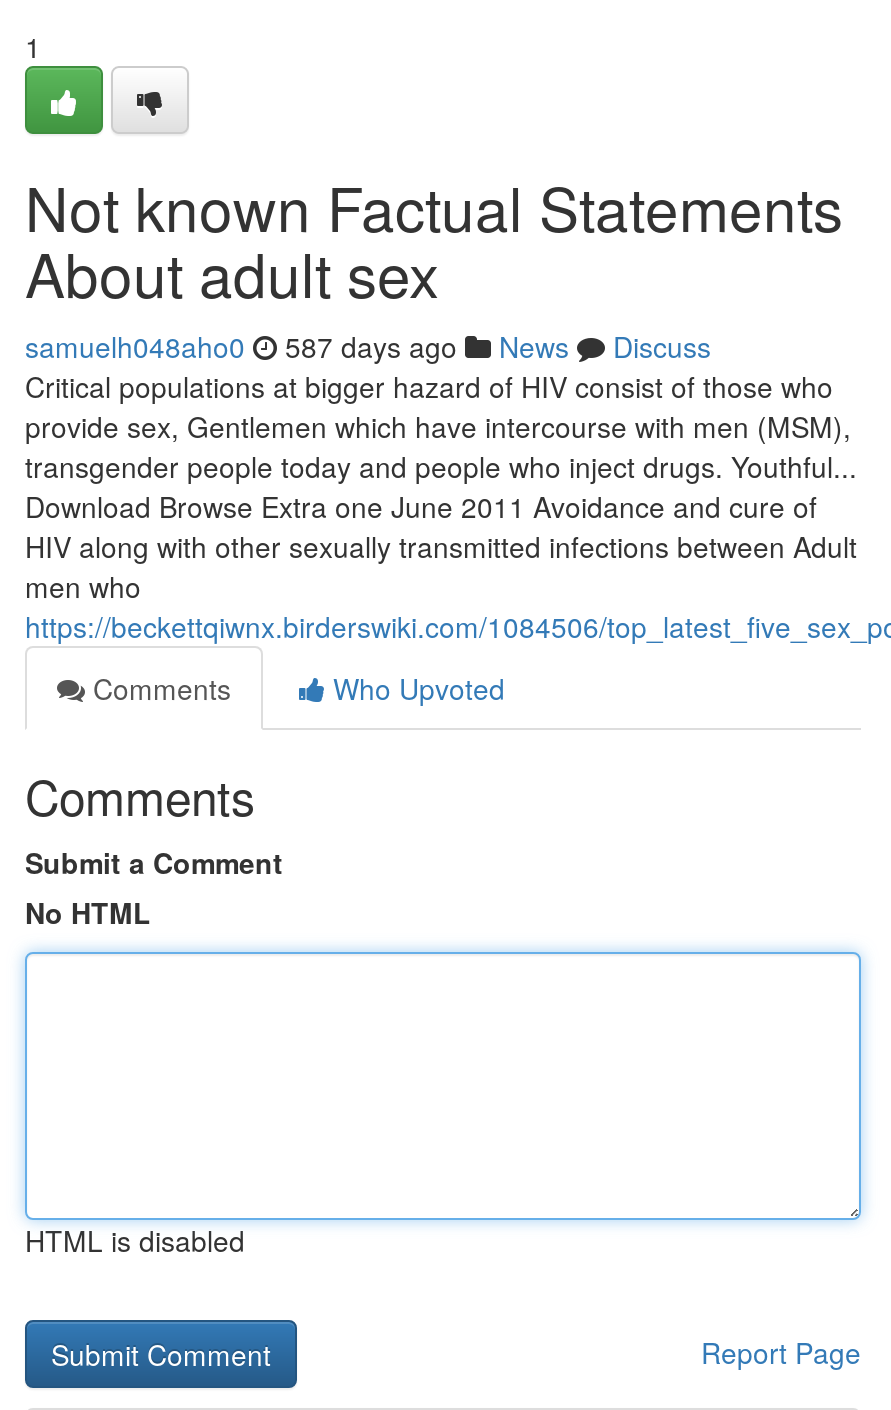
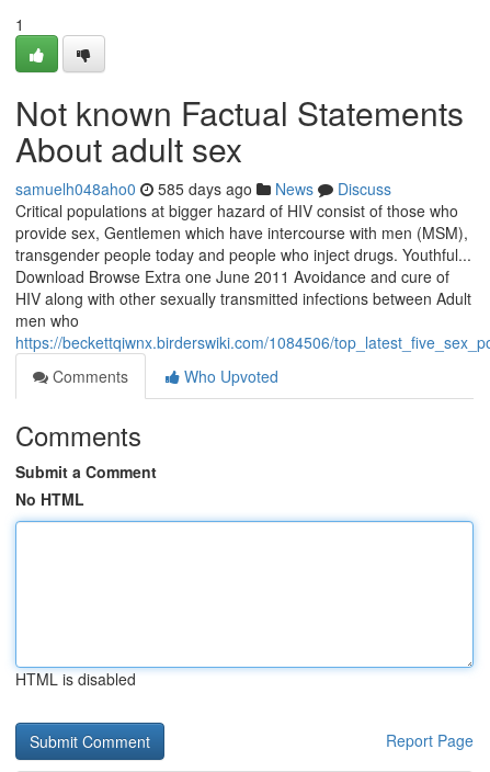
- samuelh048aho0 587 days ago News Discuss
+ samuelh048aho0 585 days ago News Discuss
